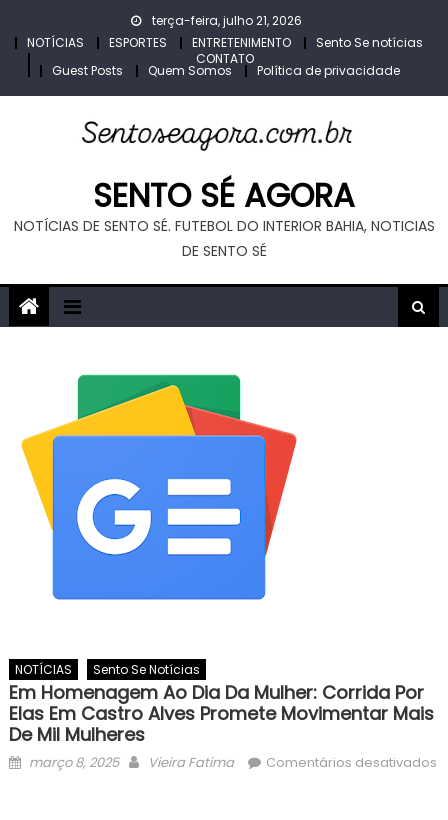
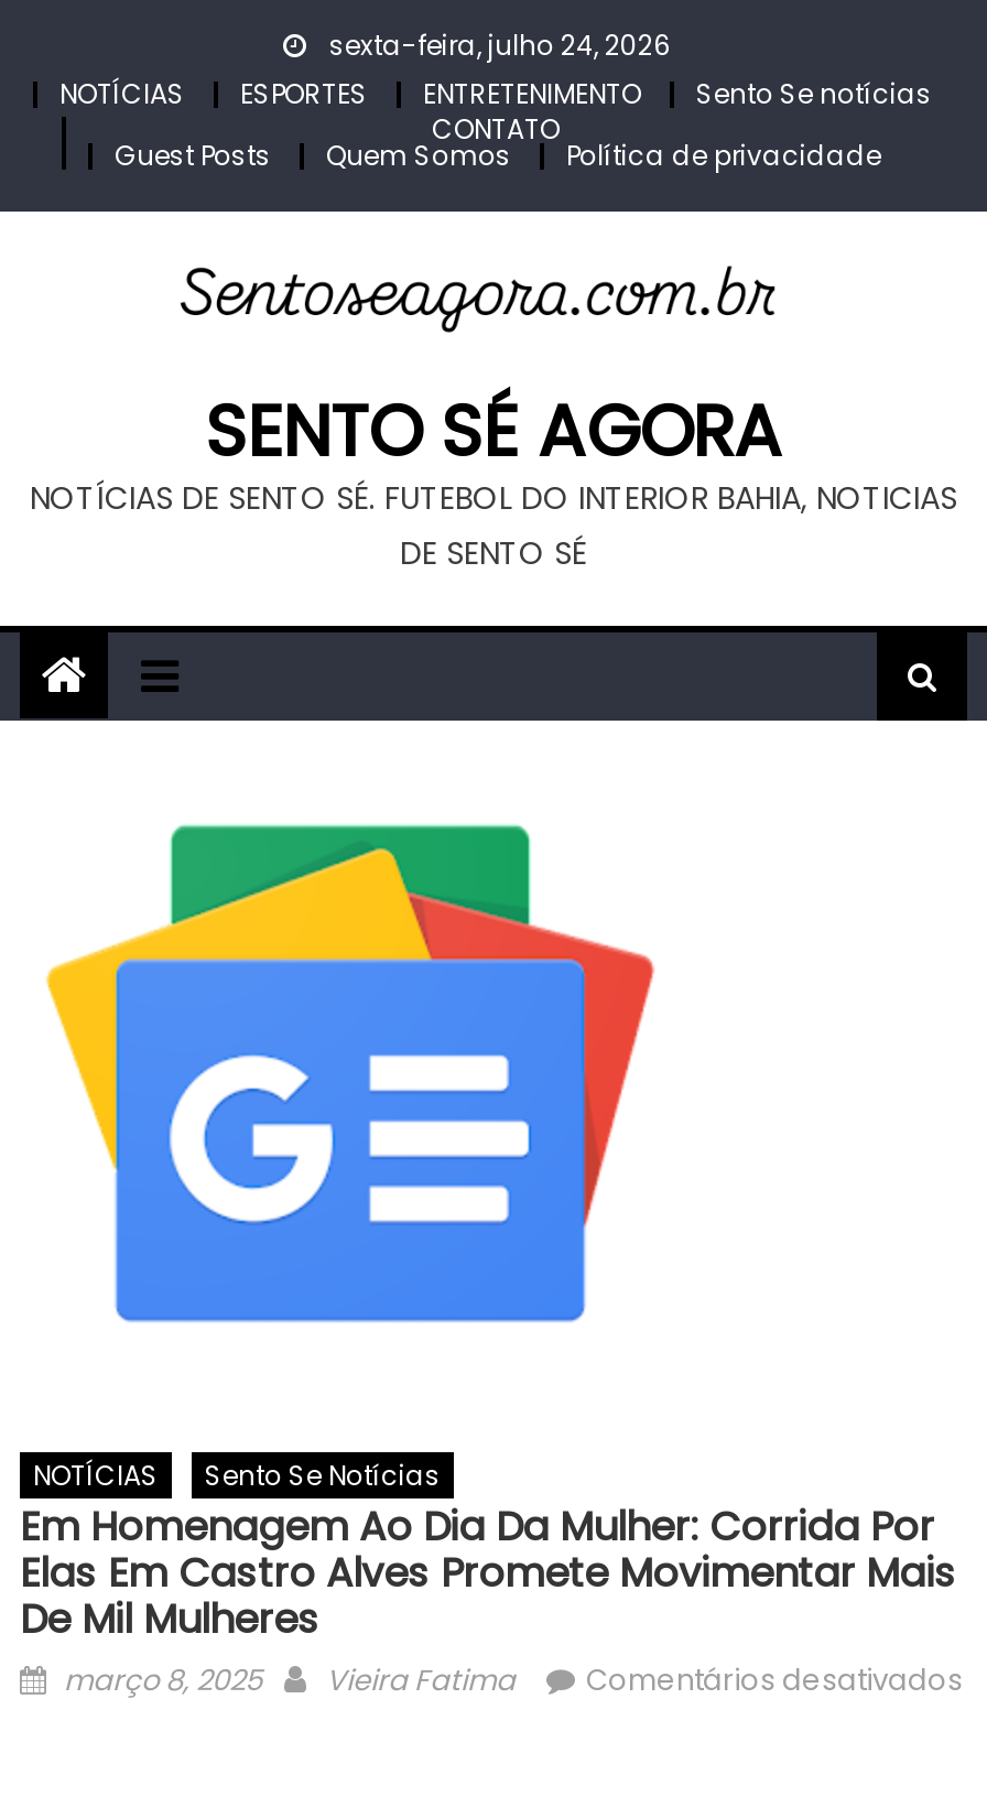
- terça-feira, julho 21, 2026
+ sexta-feira, julho 24, 2026
